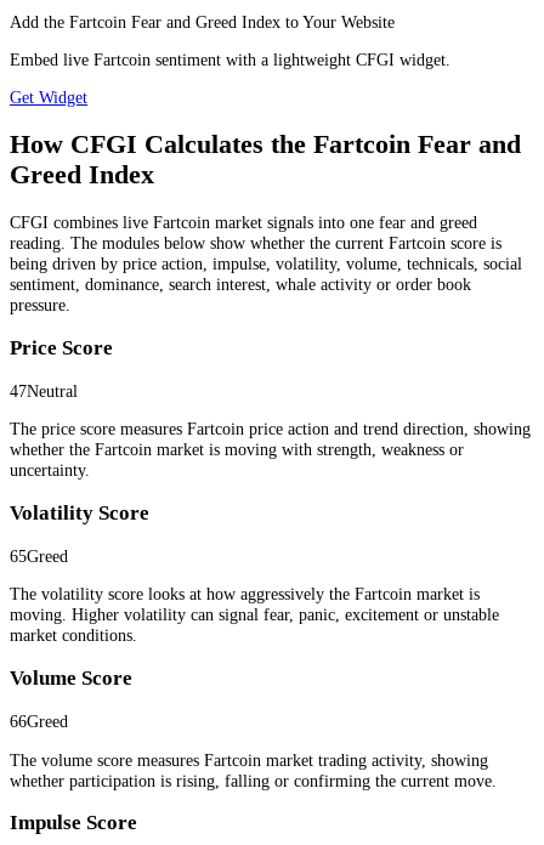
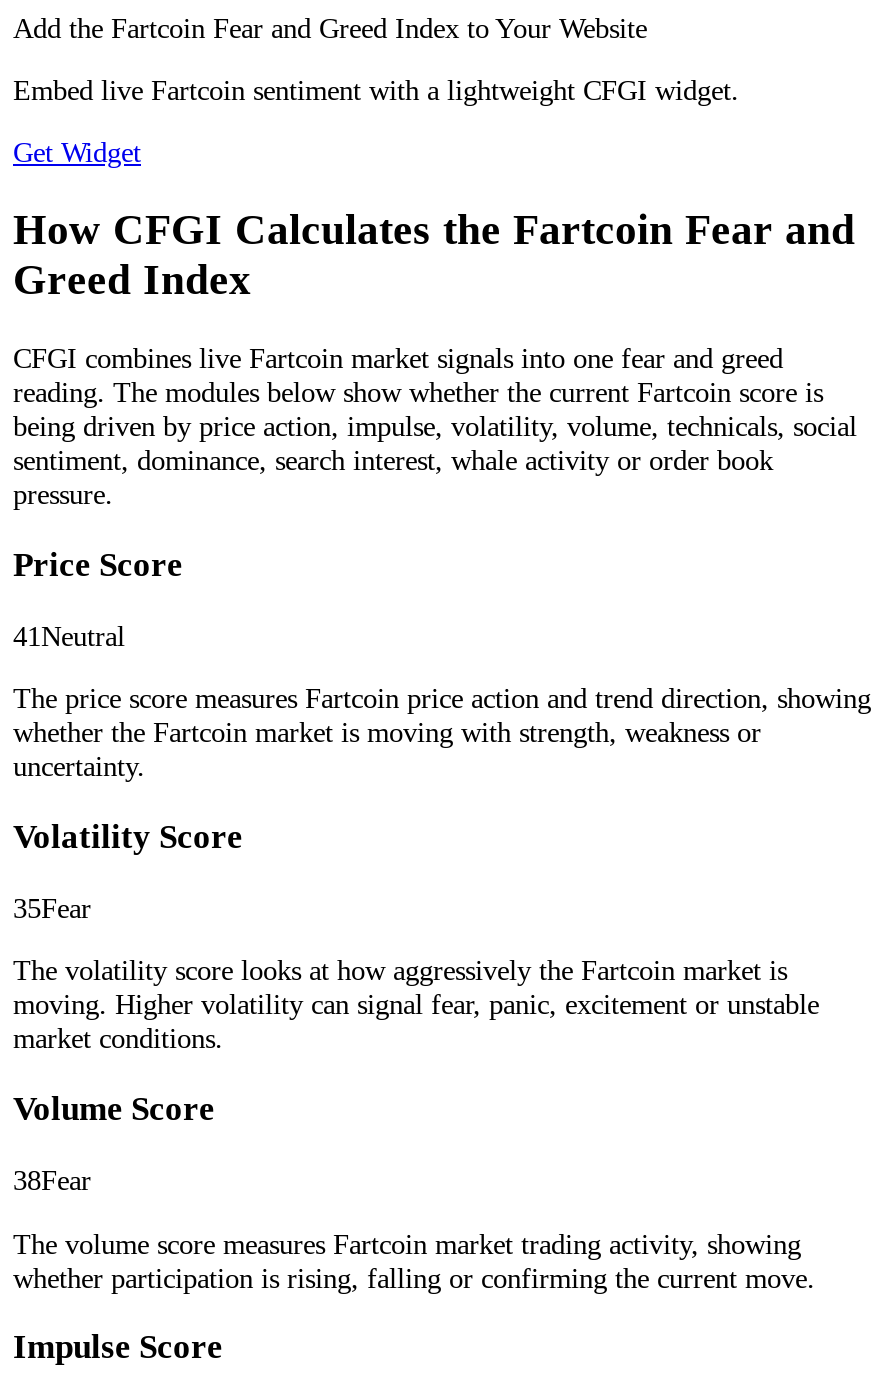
- 47 Neutral
+ 41 Neutral

- 65Greed
+ 35Fear

- 66Greed
+ 38Fear
